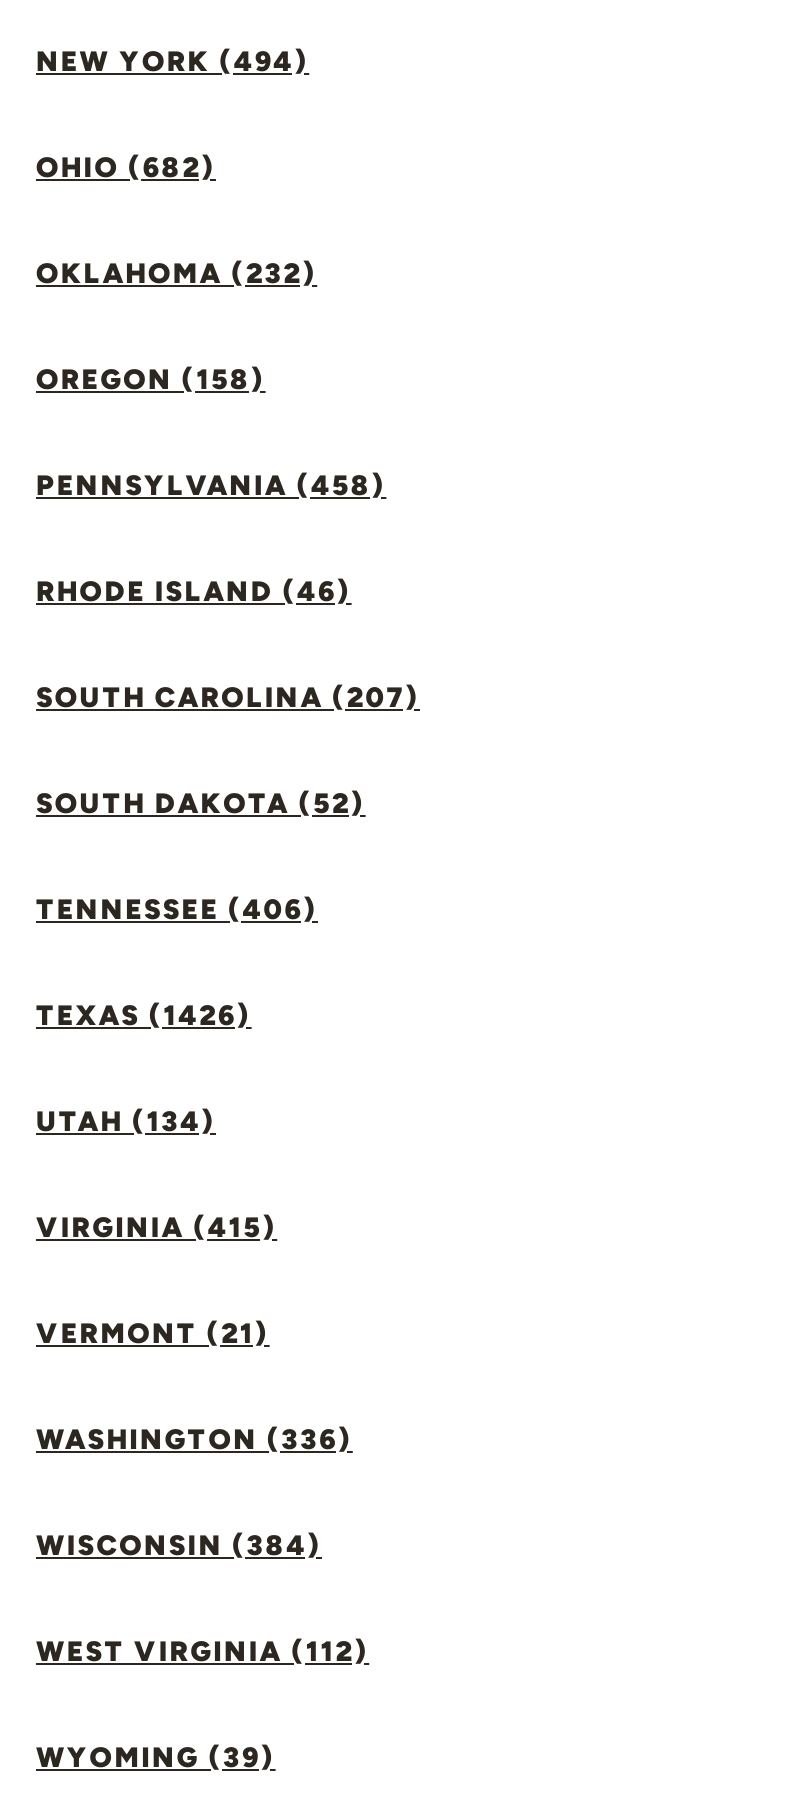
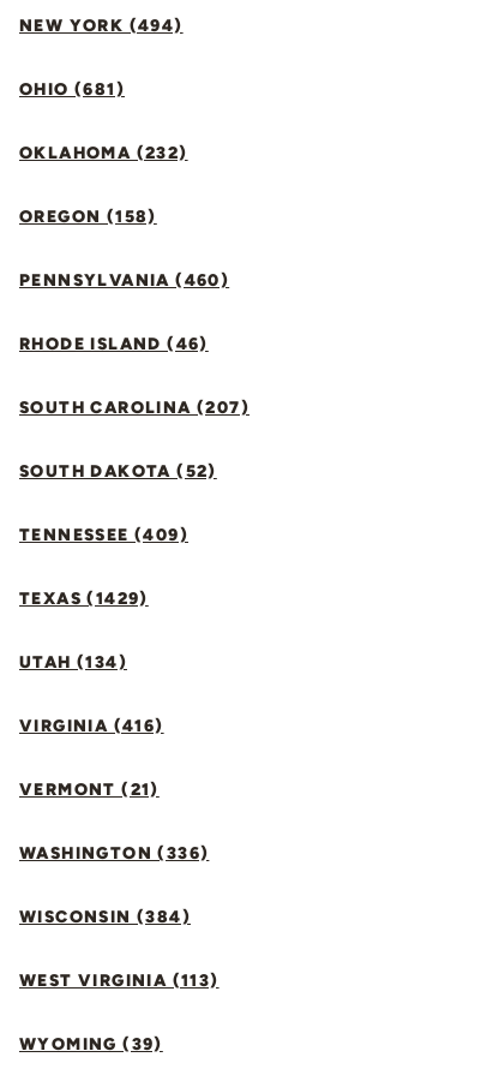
- OHIO (682)
+ OHIO (681)

- PENNSYLVANIA (458)
+ PENNSYLVANIA (460)

- TENNESSEE (406)
+ TENNESSEE (409)

- TEXAS (1426)
+ TEXAS (1429)

- VIRGINIA (415)
+ VIRGINIA (416)

- WEST VIRGINIA (112)
+ WEST VIRGINIA (113)
